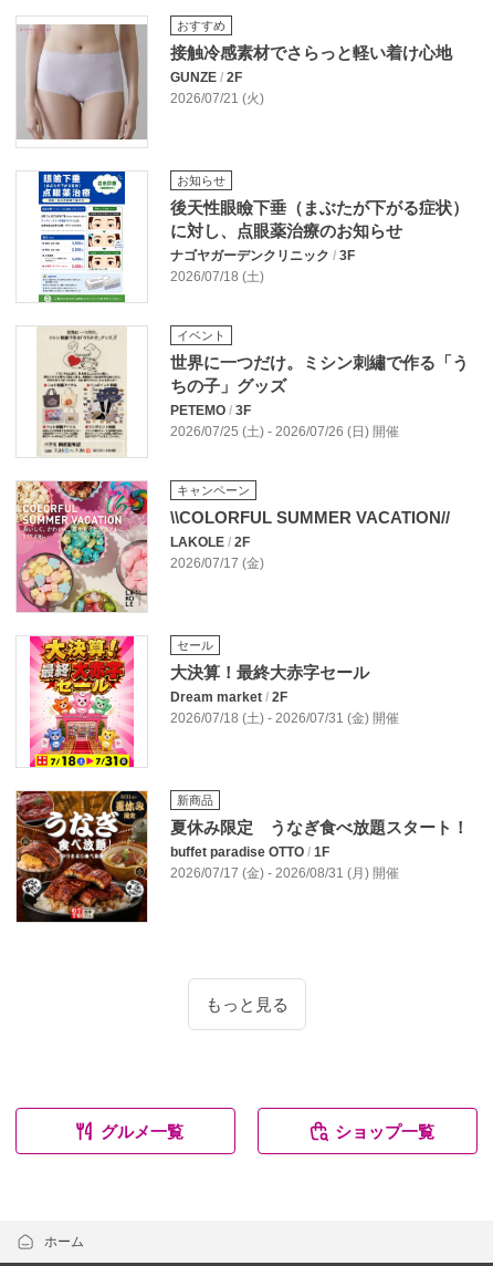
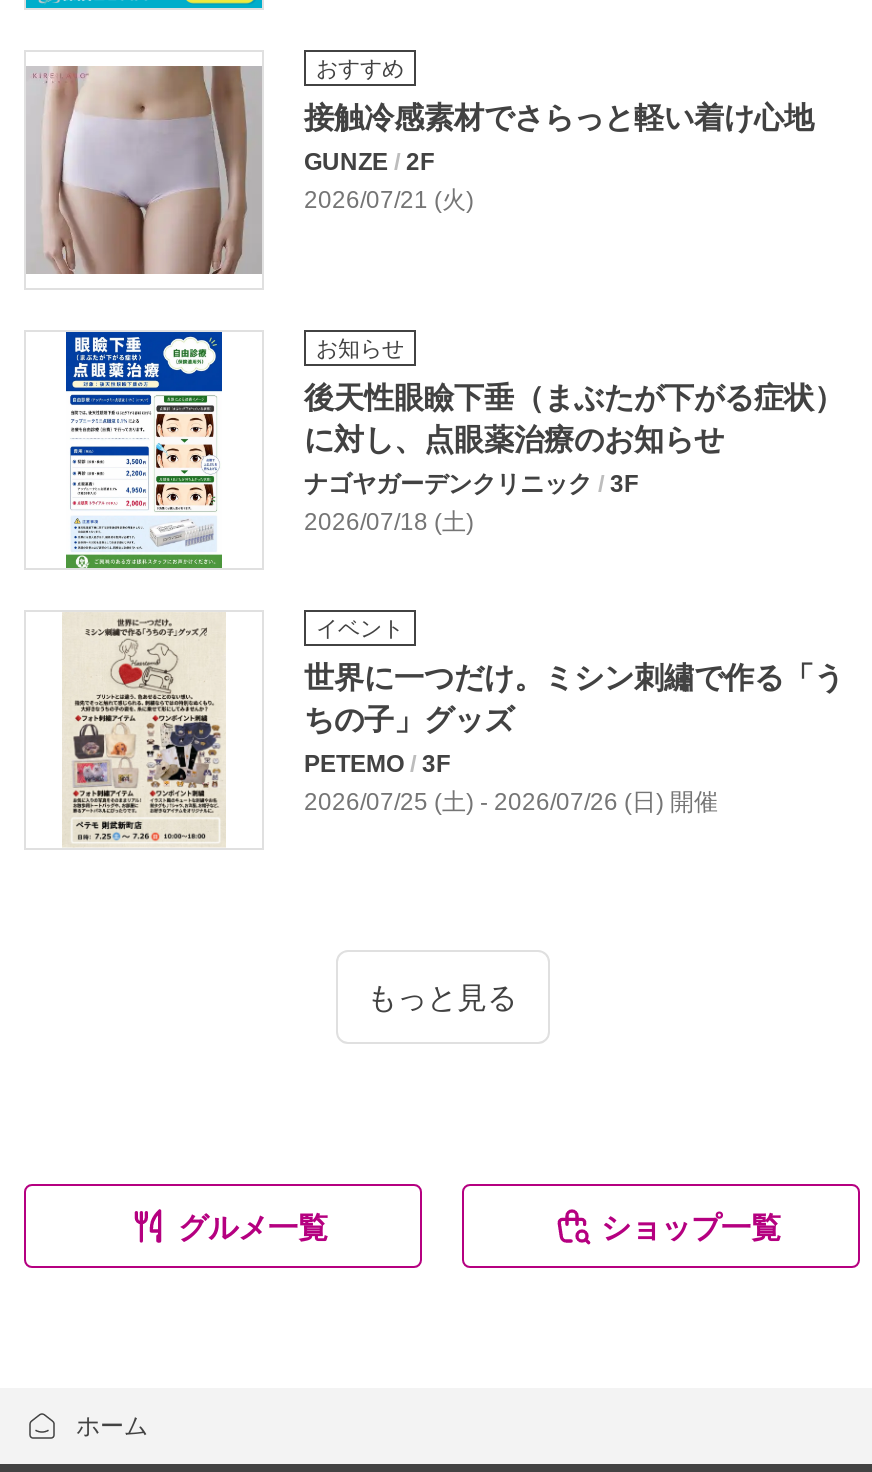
- [image]
- キャンペーン
- \\COLORFUL SUMMER VACATION//
- LAKOLE / 2F
- 2026/07/17 (金)

- [image]
- セール
- 大決算！最終大赤字セール
- Dream market / 2F
- 2026/07/18 (土) - 2026/07/31 (金) 開催

- [image]
- 新商品
- 夏休み限定 うなぎ食べ放題スタート！
- buffet paradise OTTO / 1F
- 2026/07/17 (金) - 2026/08/31 (月) 開催
